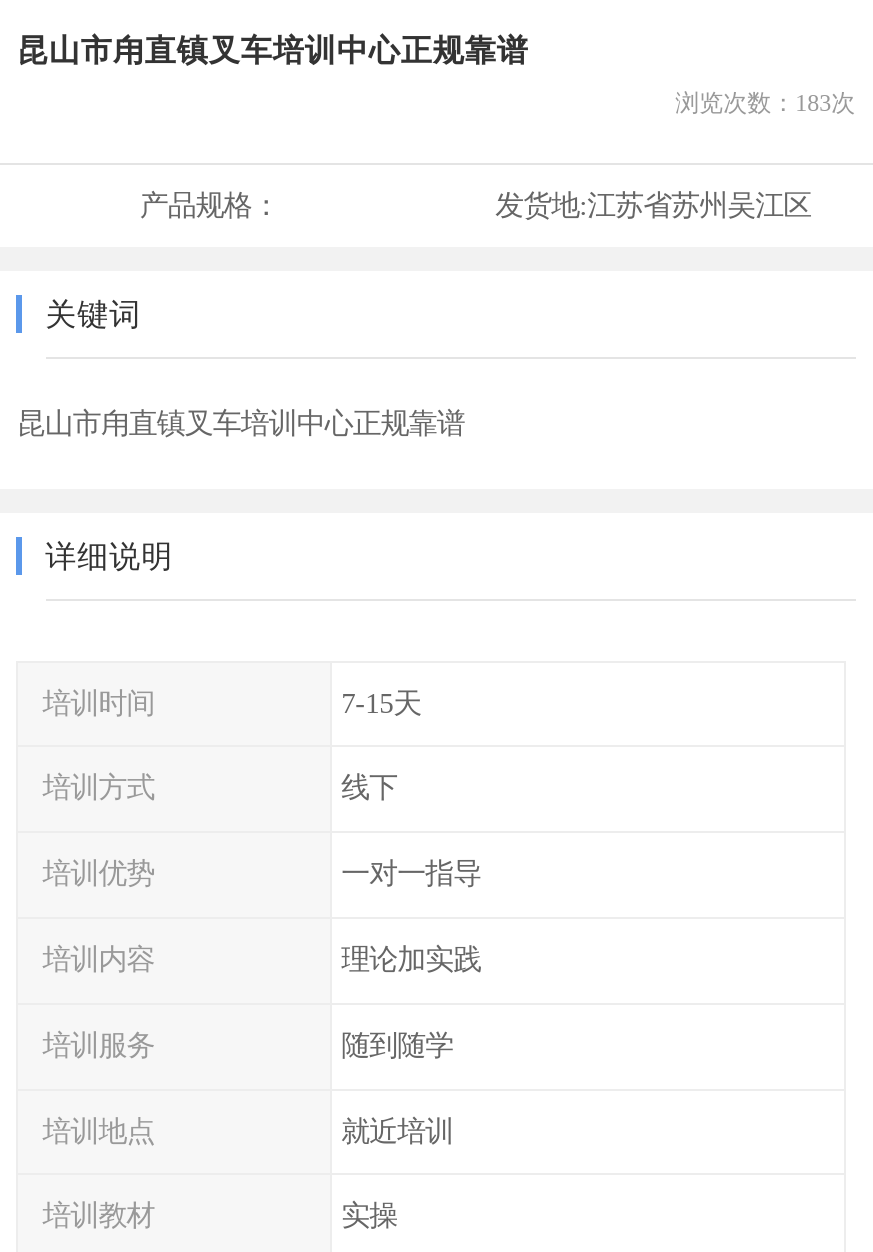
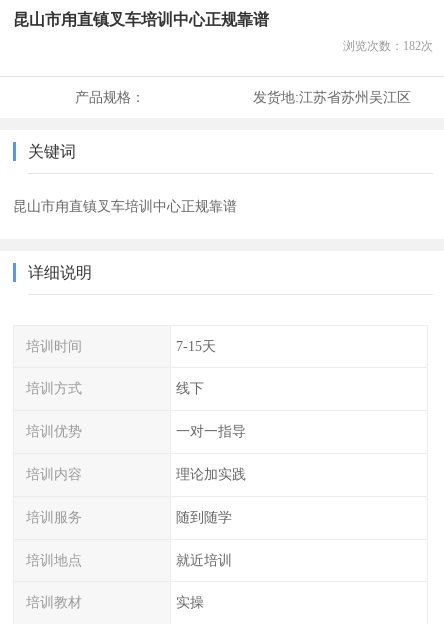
- 浏览次数：183次
+ 浏览次数：182次
